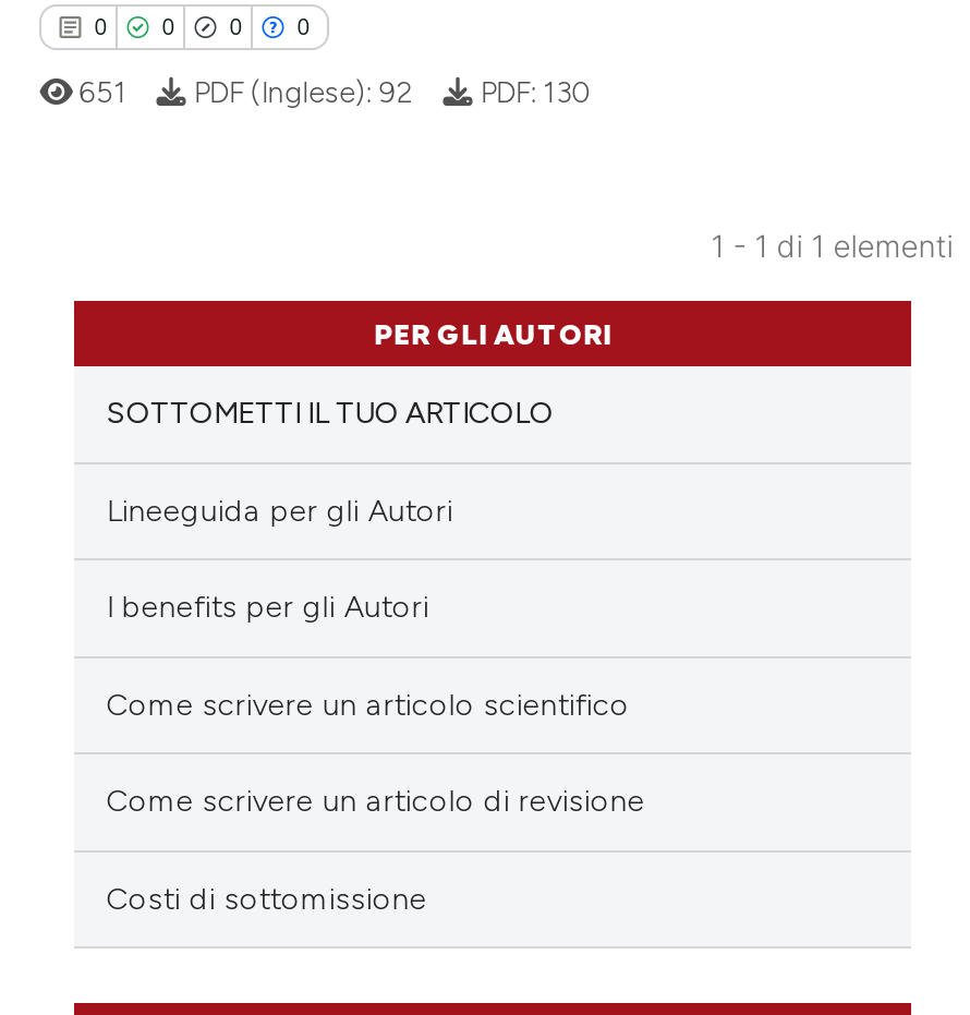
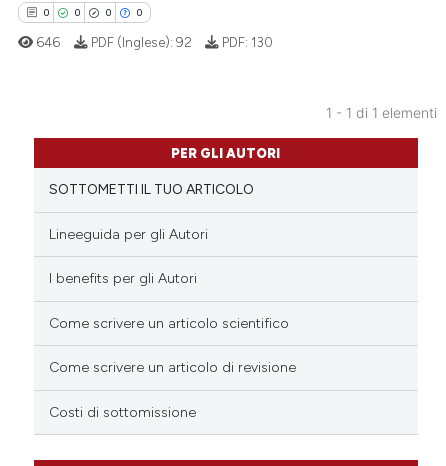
- 651 PDF (Inglese): 92 PDF: 130
+ 646 PDF (Inglese): 92 PDF: 130
